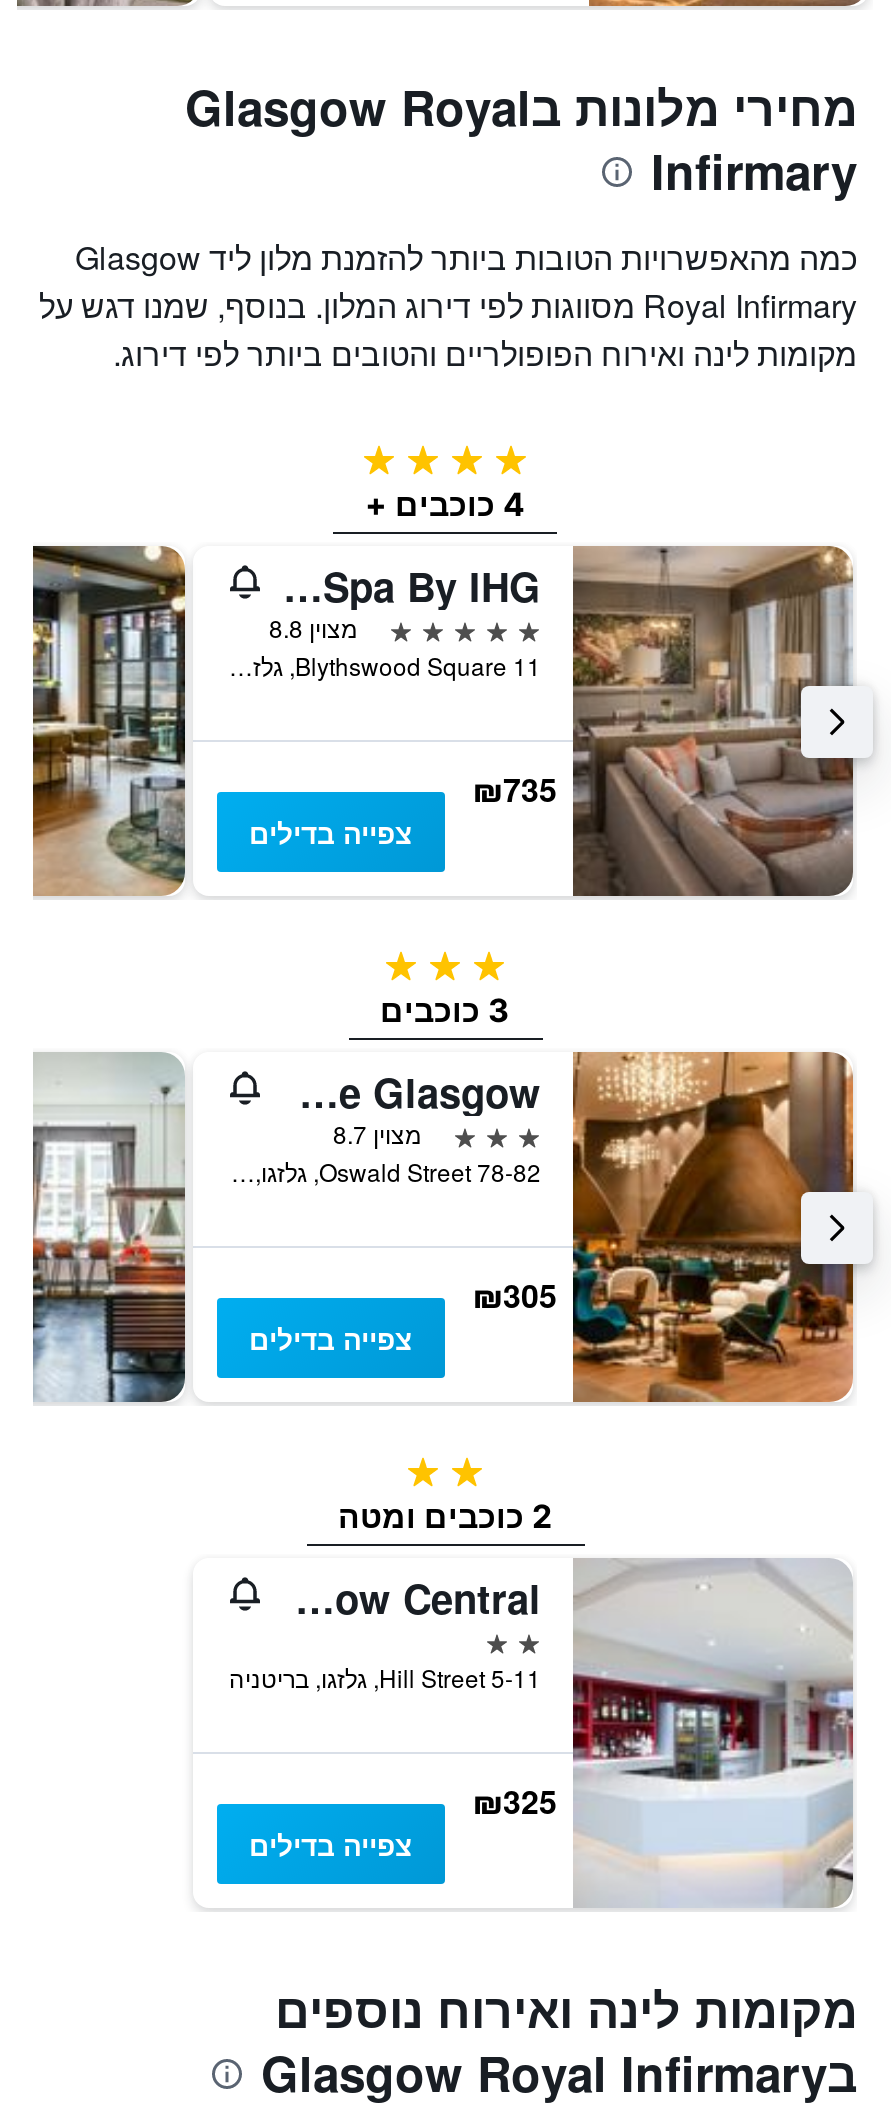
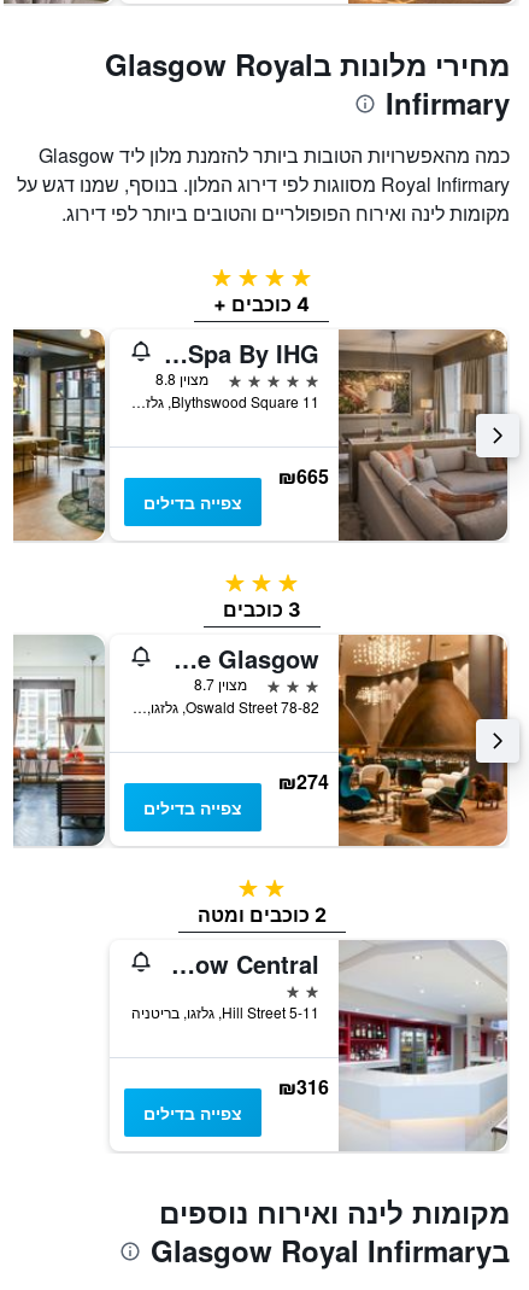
- ₪735
+ ₪665

- ₪305
+ ₪274

- ₪325
+ ₪316
